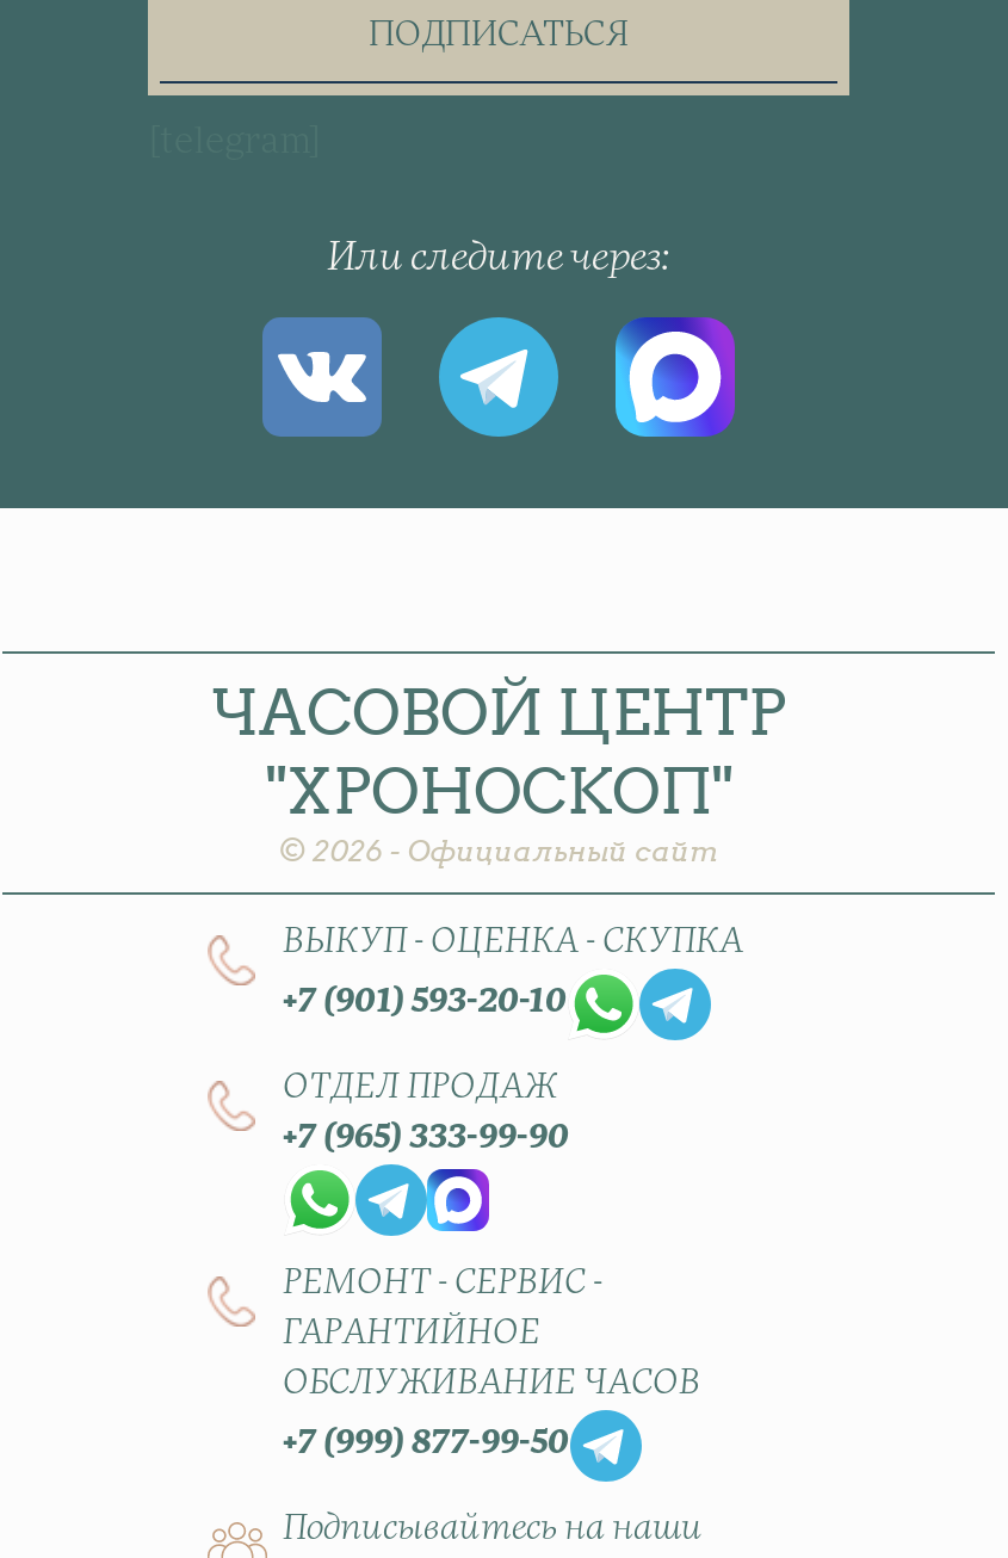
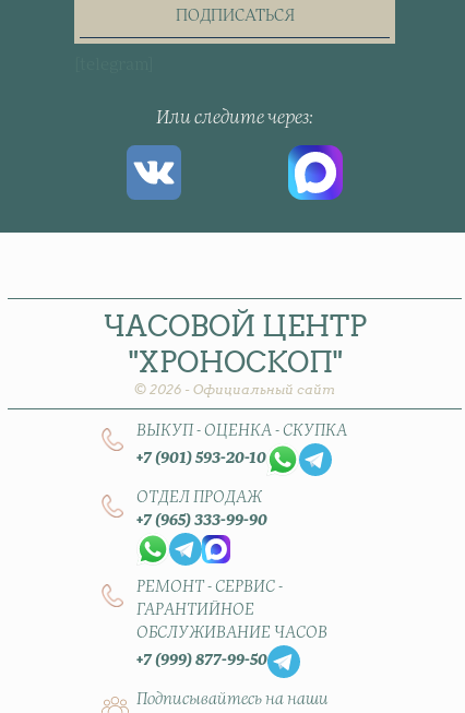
- [image]
